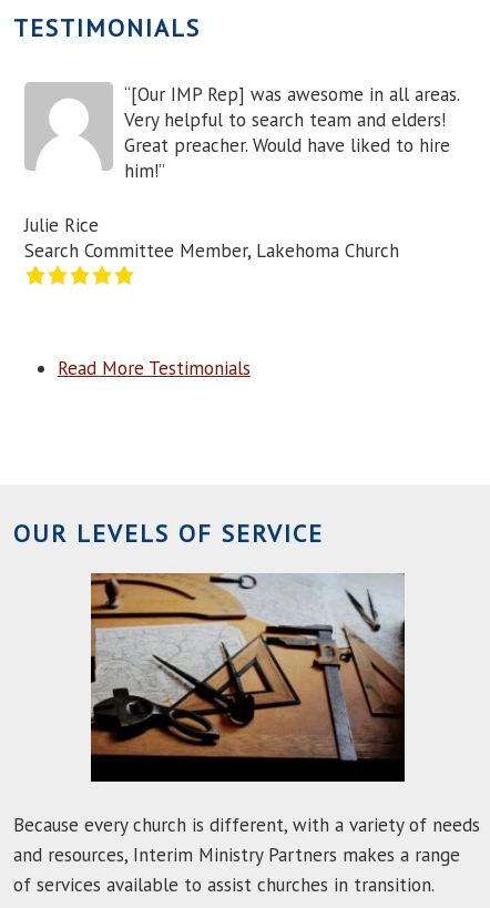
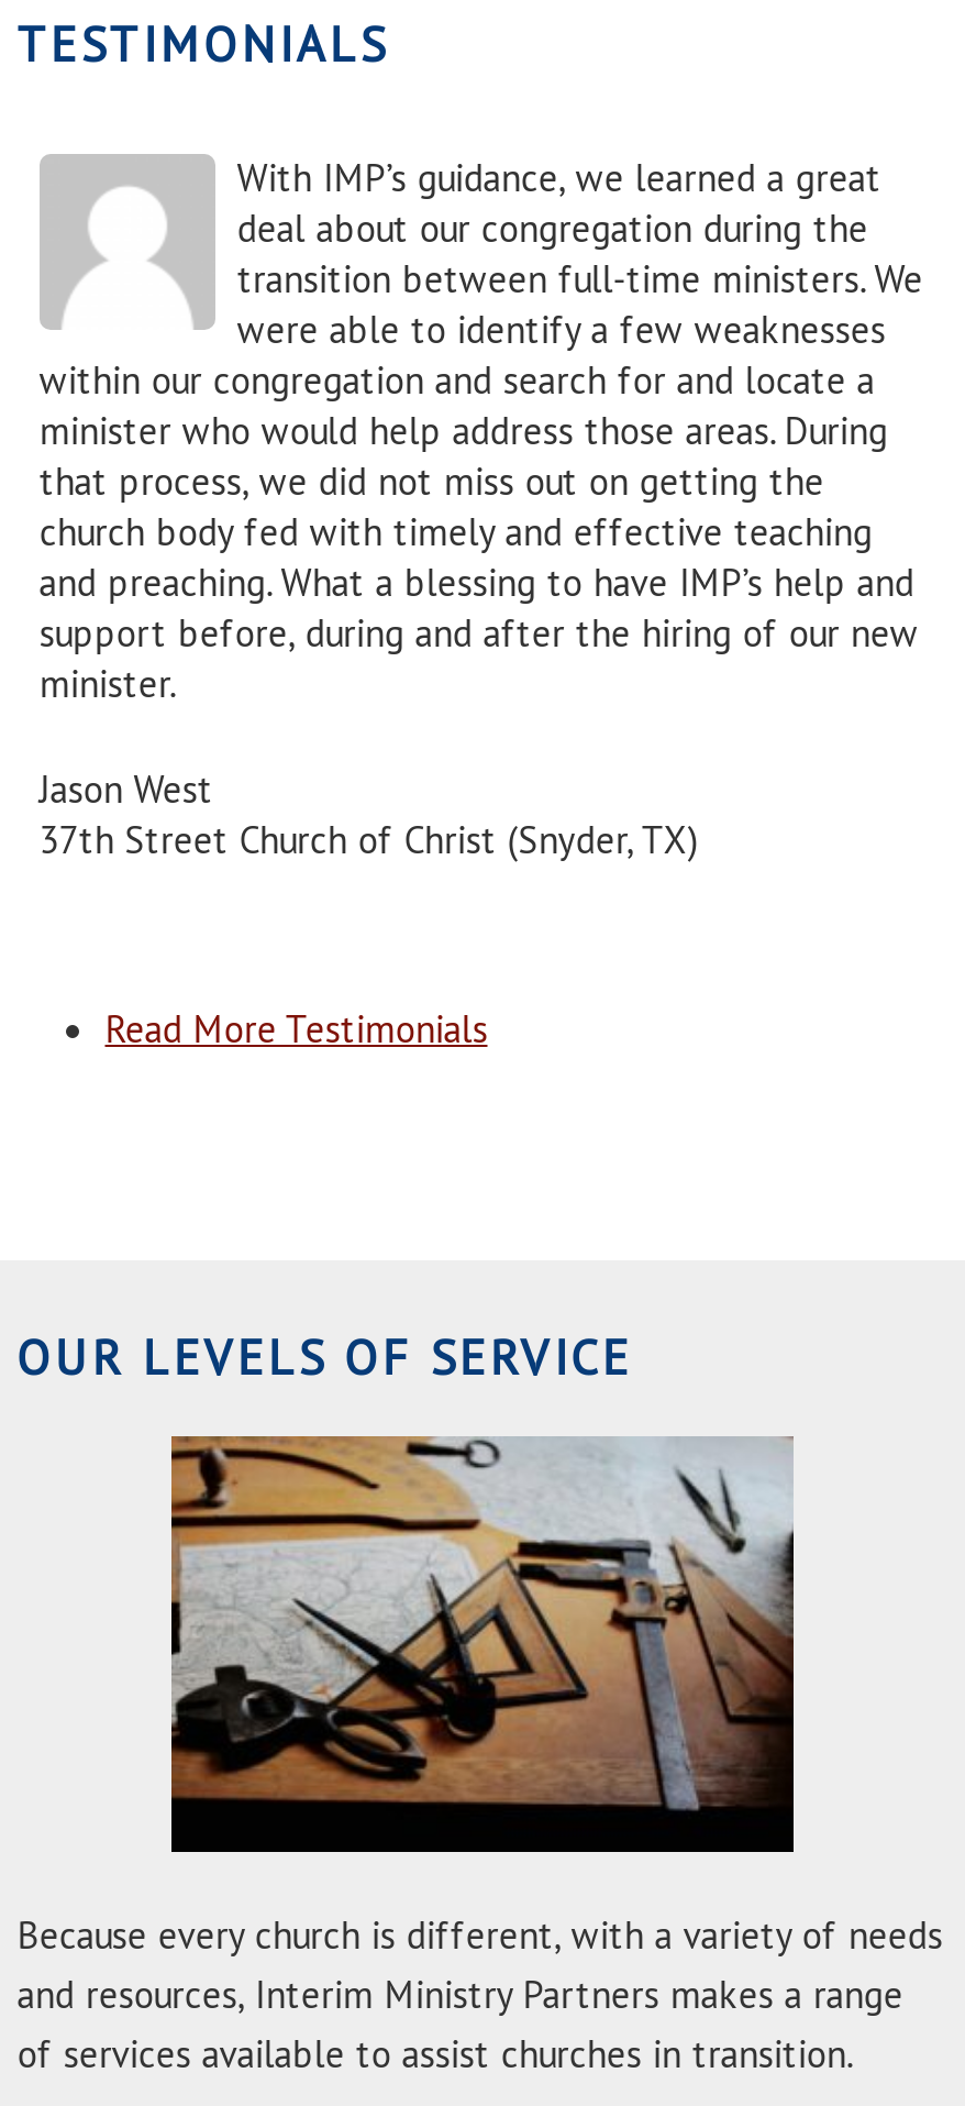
- “[Our IMP Rep] was awesome in all areas.
- Very helpful to search team and elders!
- Great preacher. Would have liked to hire
- him!”
+ With IMP’s guidance, we learned a great
+ deal about our congregation during the
+ transition between full-time ministers. We
+ were able to identify a few weaknesses
+ within our congregation and search for and locate a
+ minister who would help address those areas. During
+ that process, we did not miss out on getting the
+ church body fed with timely and effective teaching
+ and preaching. What a blessing to have IMP’s help and
+ support before, during and after the hiring of our new
+ minister.

- Julie Rice
- Search Committee Member, Lakehoma Church
+ Jason West
+ 37th Street Church of Christ (Snyder, TX)
